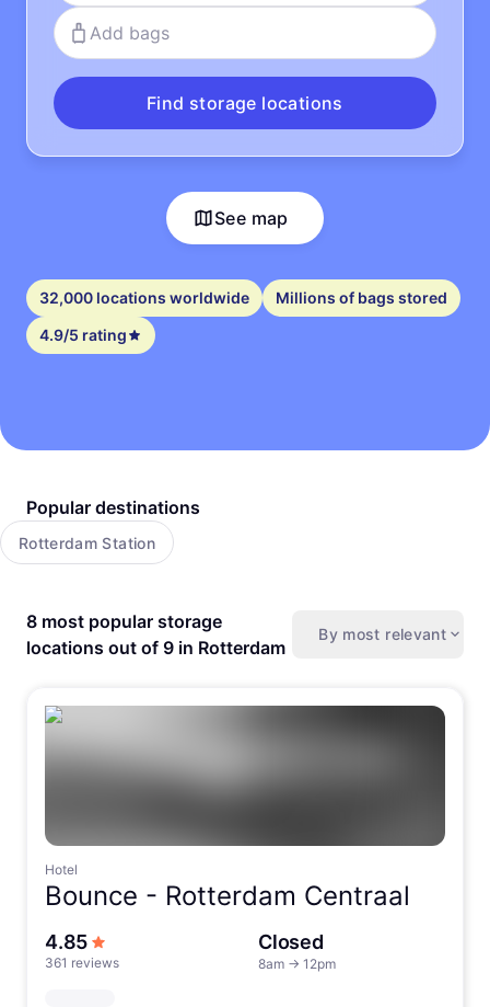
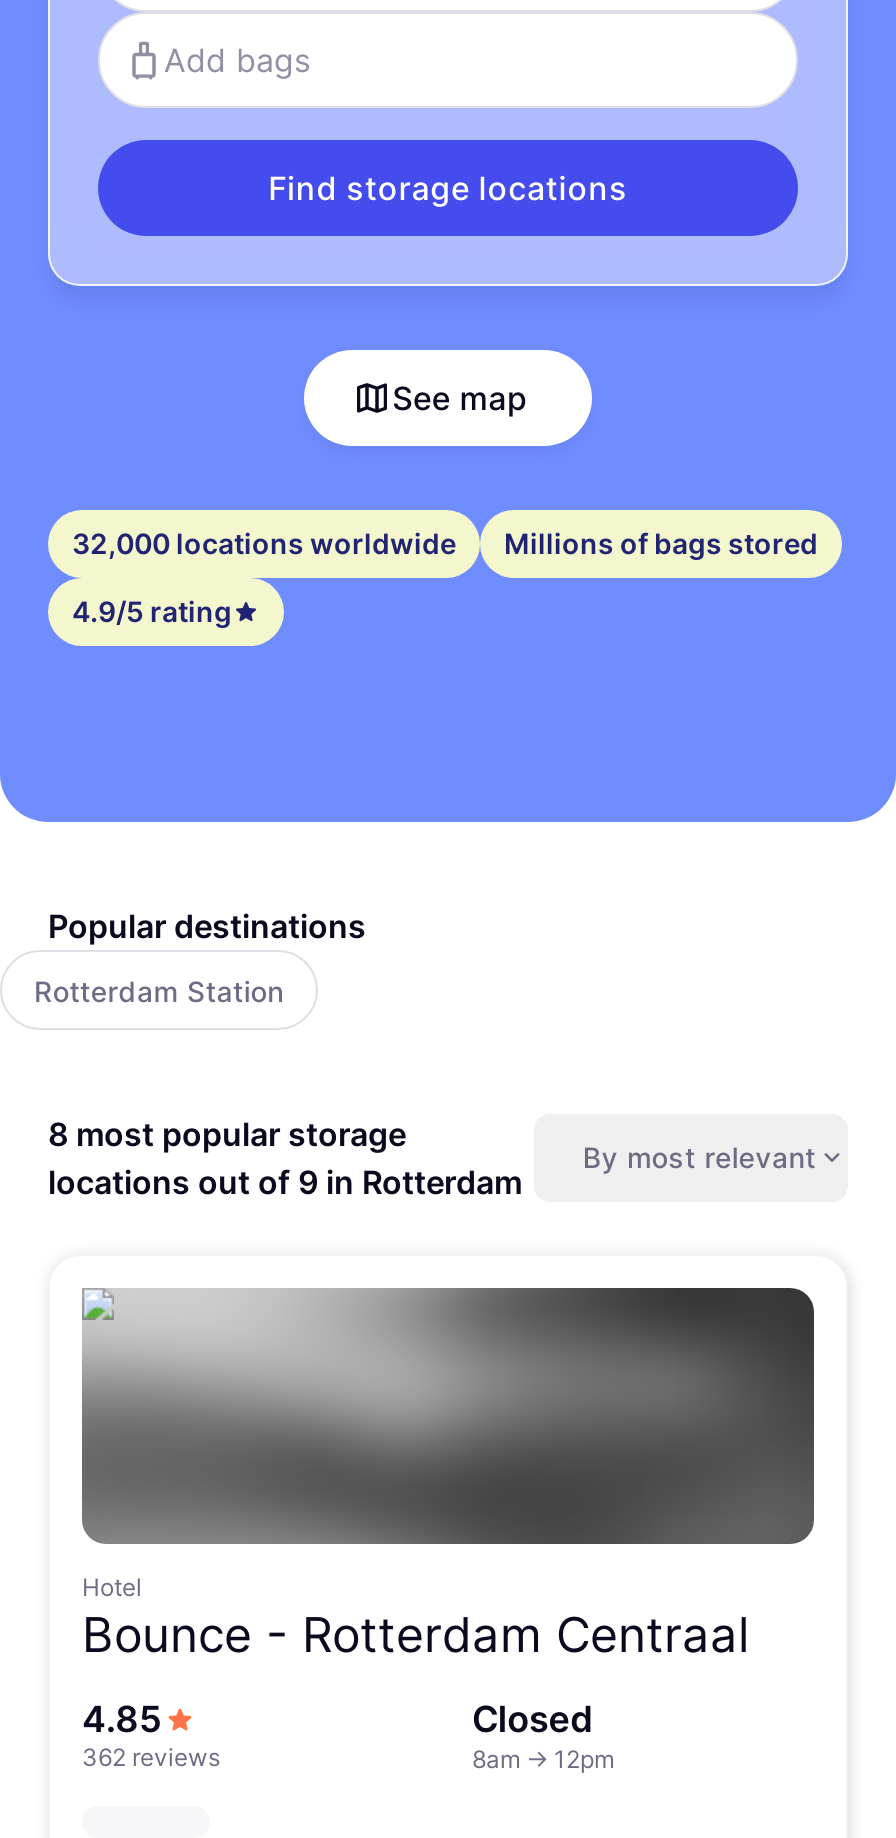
- 361 reviews
+ 362 reviews
